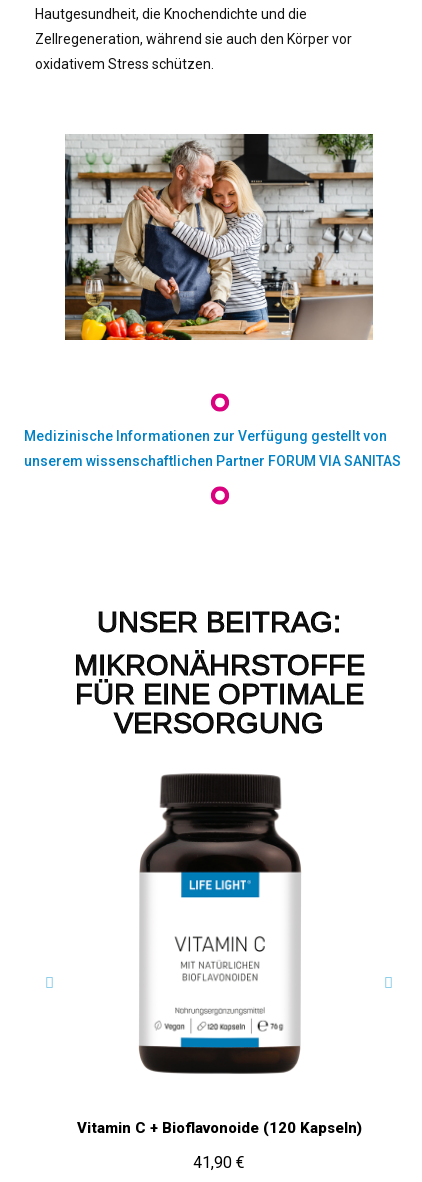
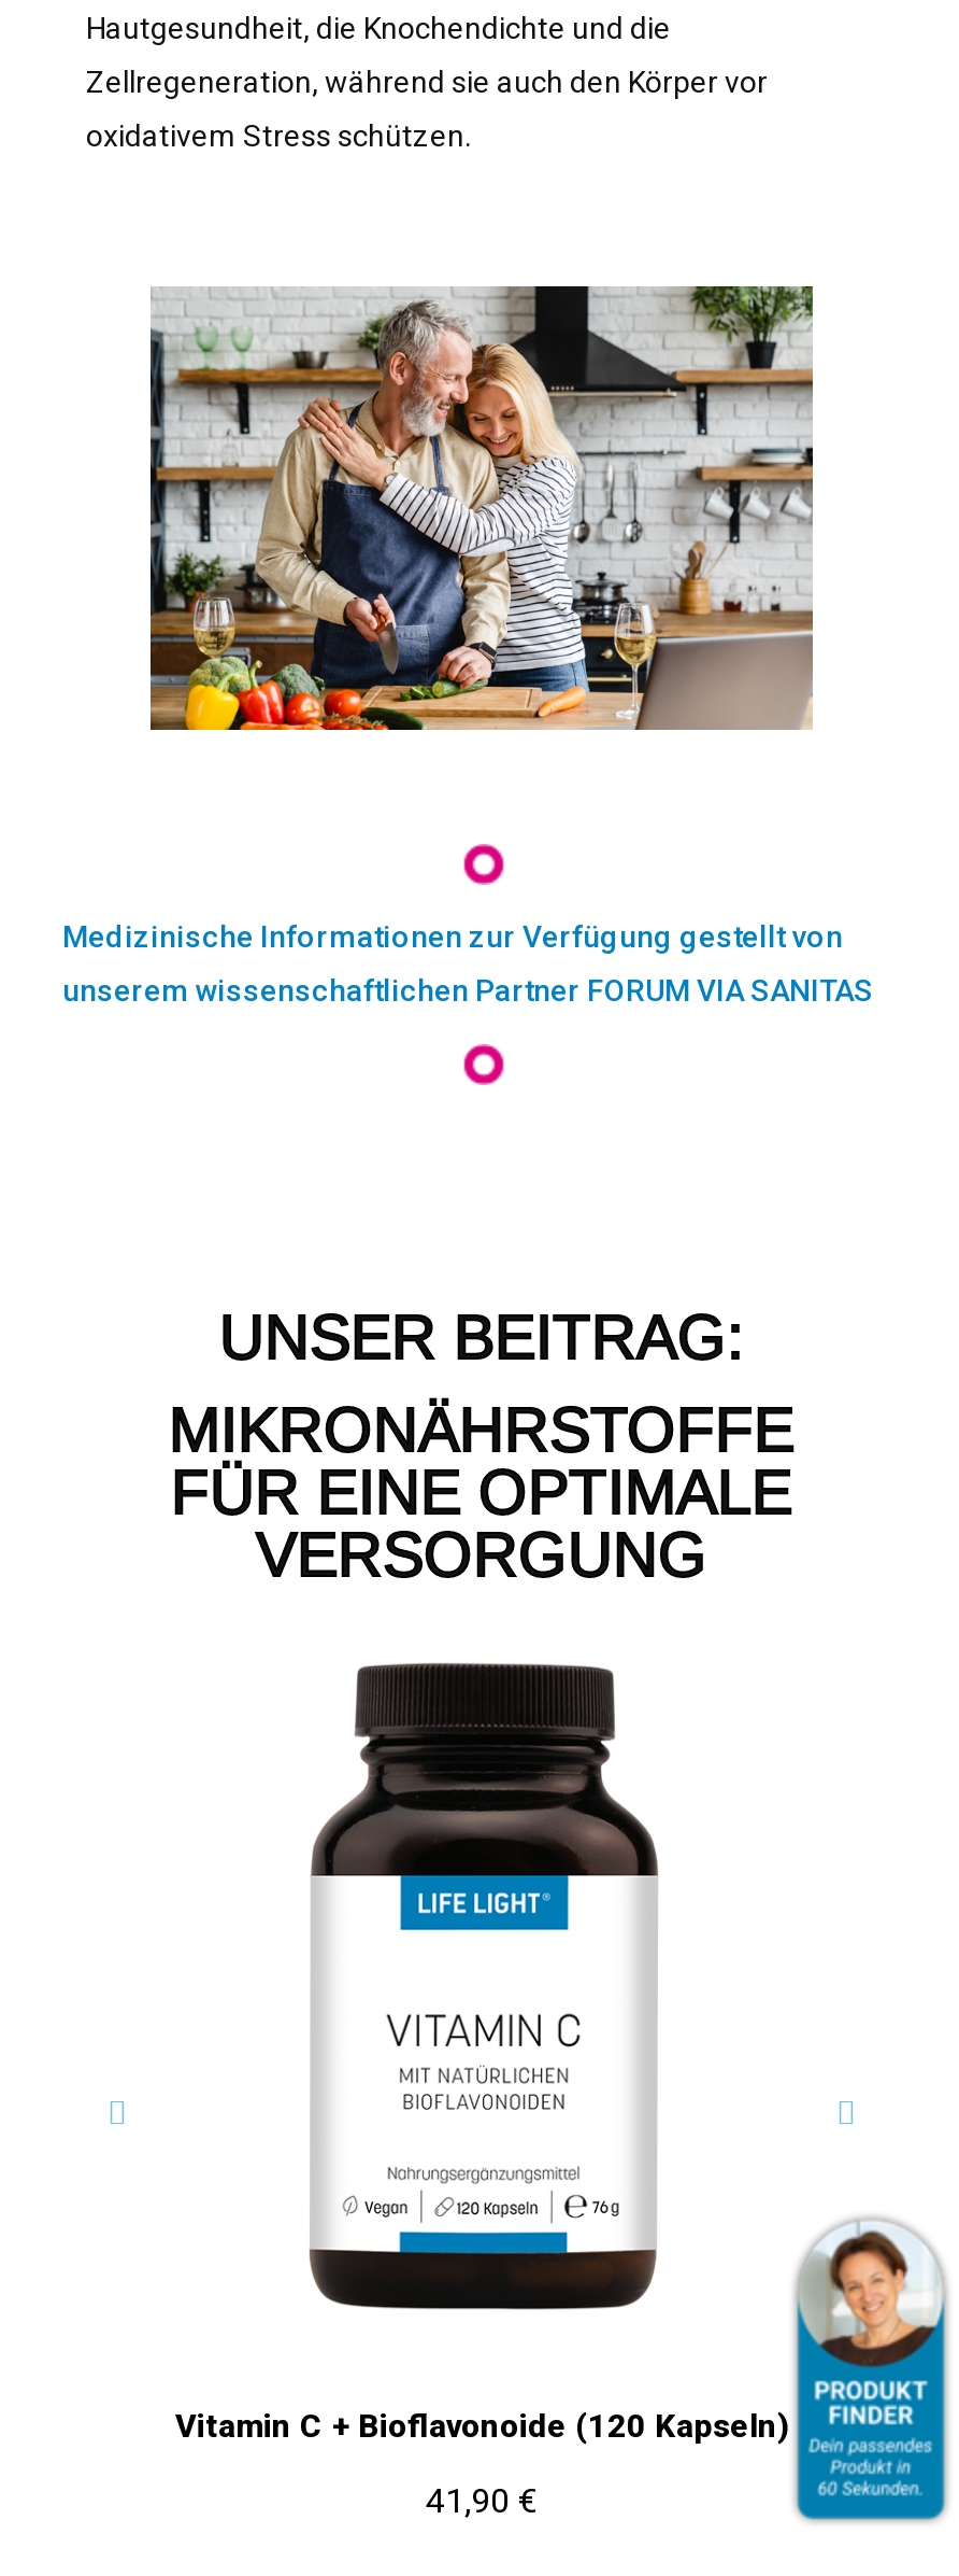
+ [image]
